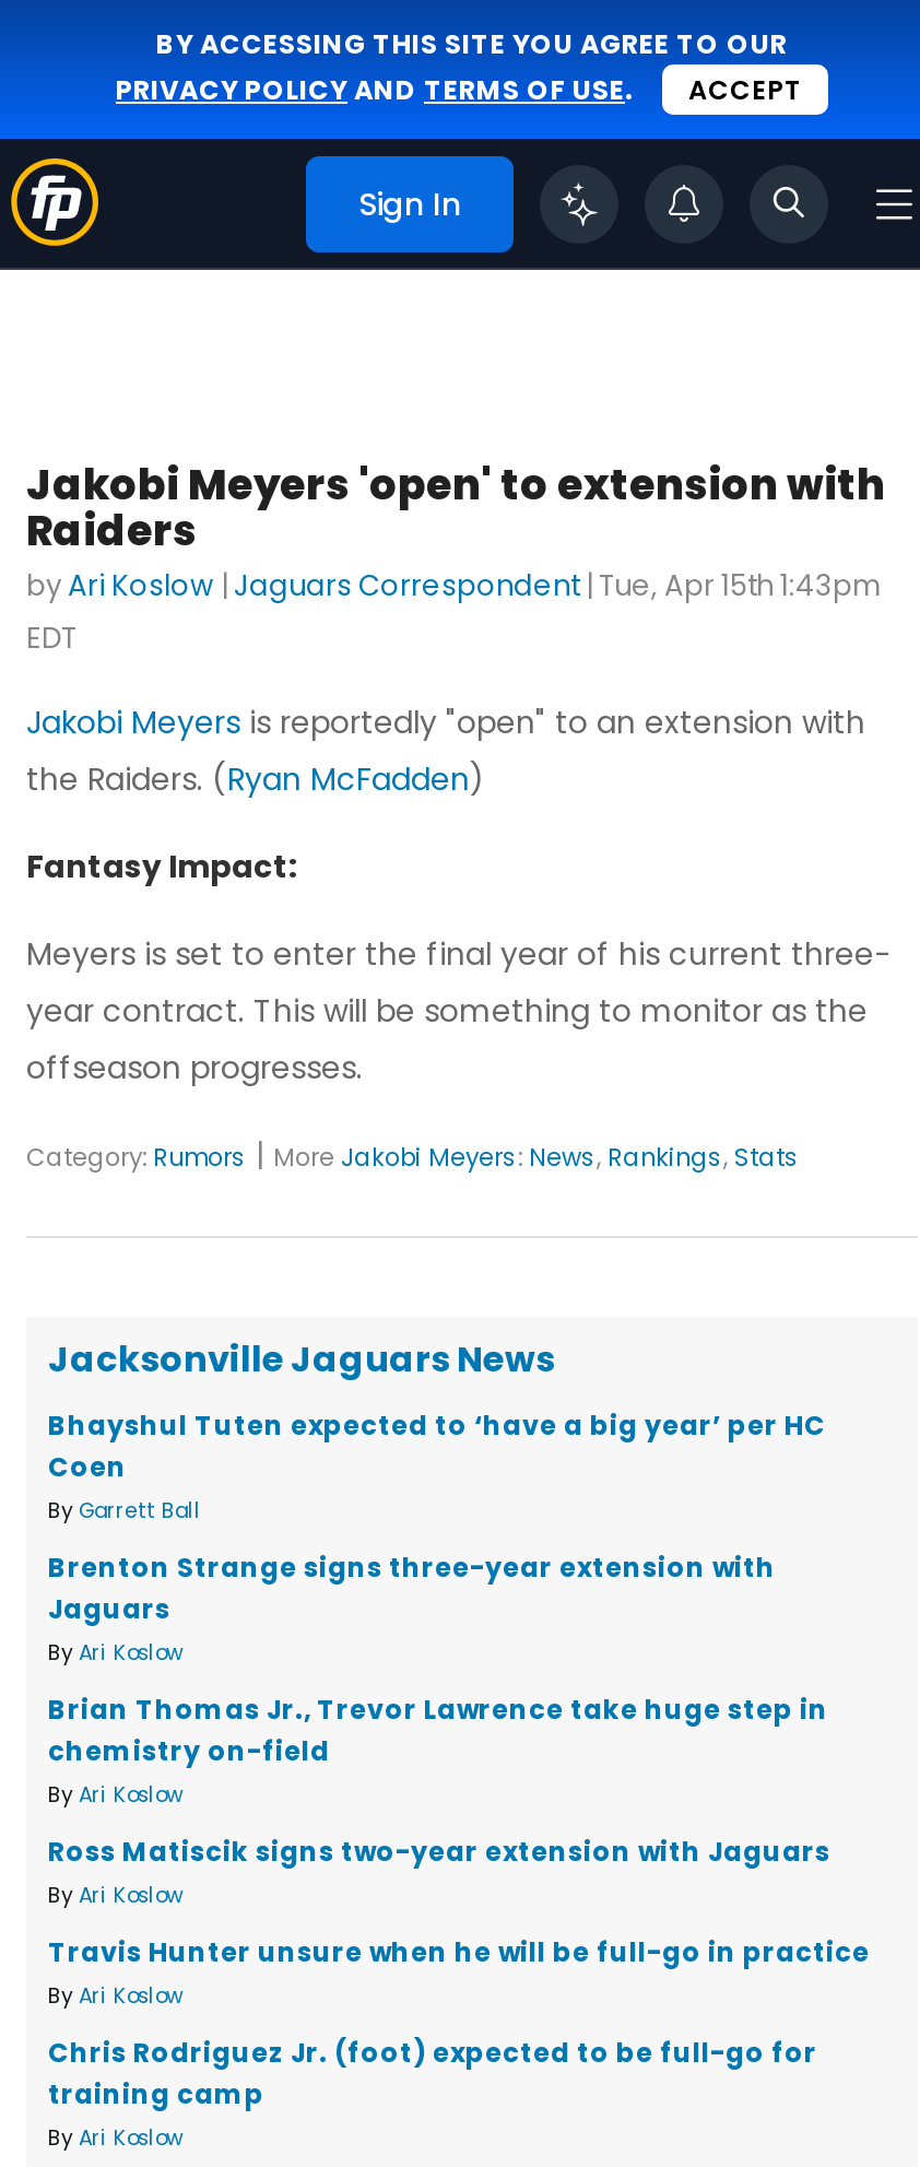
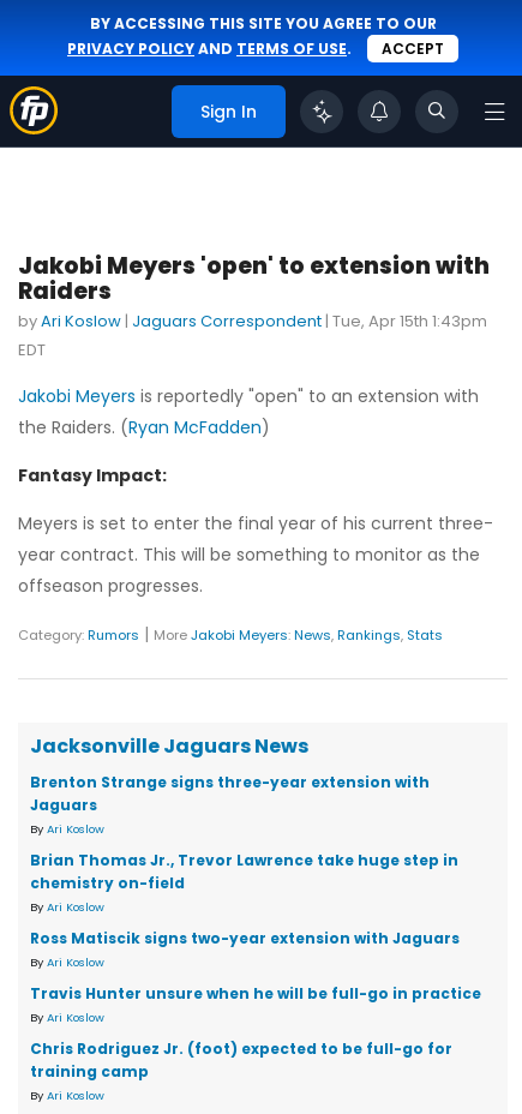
- Bhayshul Tuten expected to ‘have a big year’ per HC
- Coen
- By Garrett Ball
